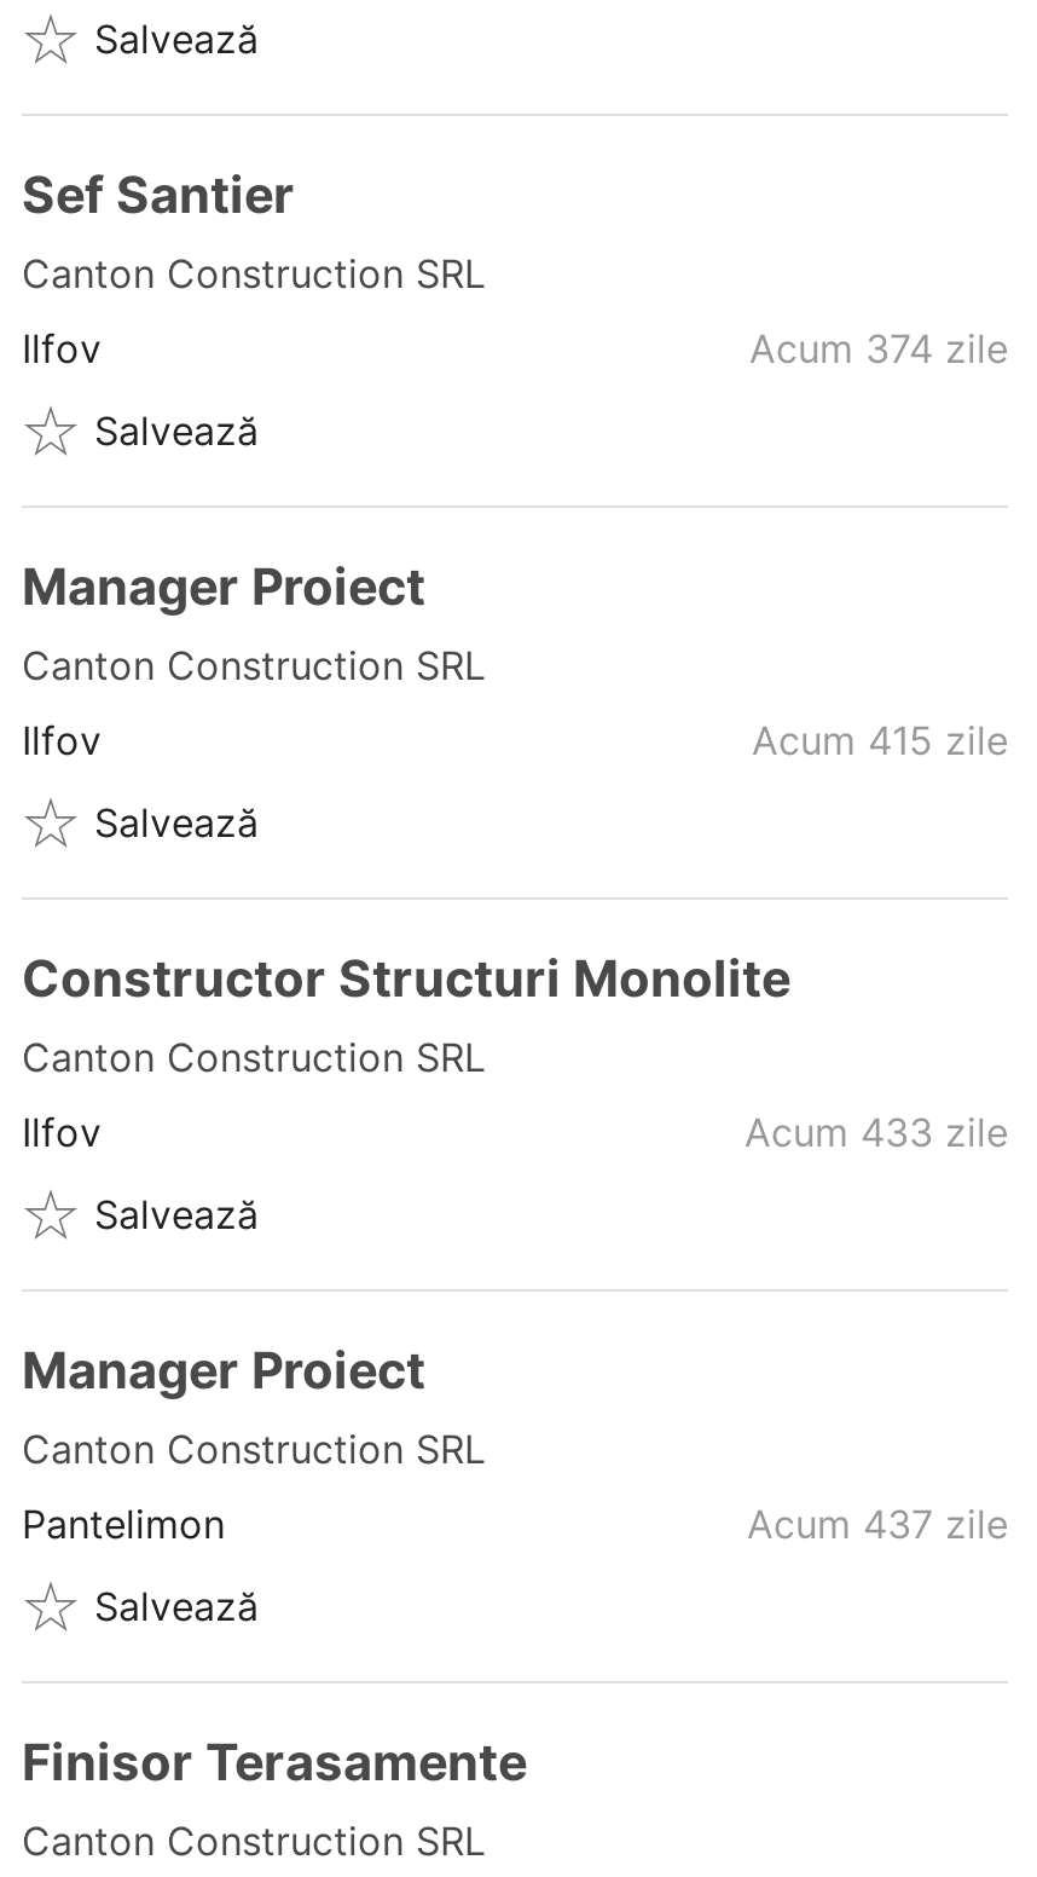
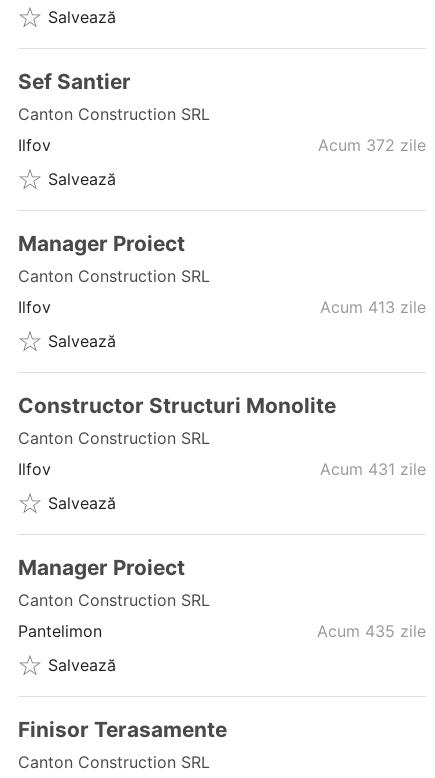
- Acum 374 zile
+ Acum 372 zile

- Acum 415 zile
+ Acum 413 zile

- Acum 433 zile
+ Acum 431 zile

- Acum 437 zile
+ Acum 435 zile
